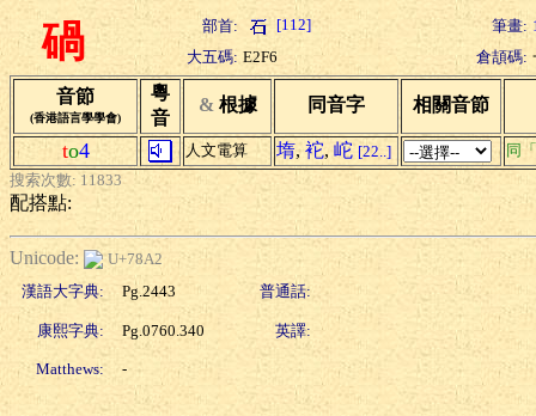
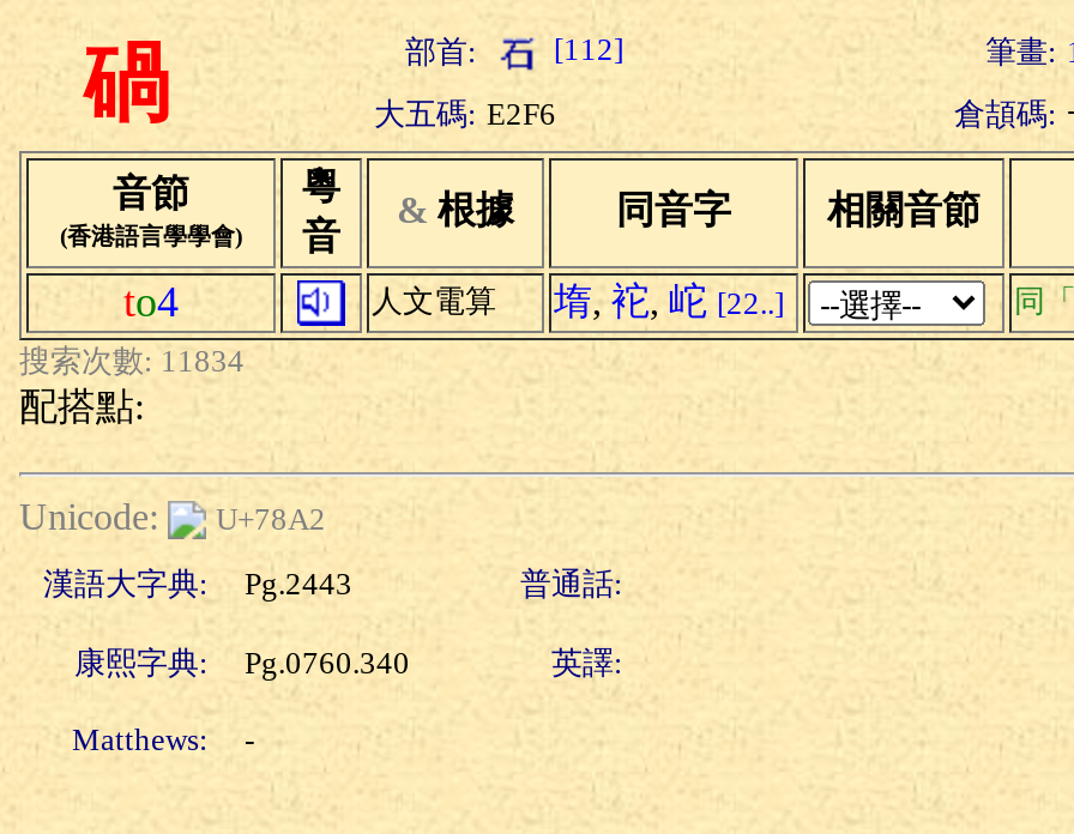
- 搜索次數: 11833
+ 搜索次數: 11834
